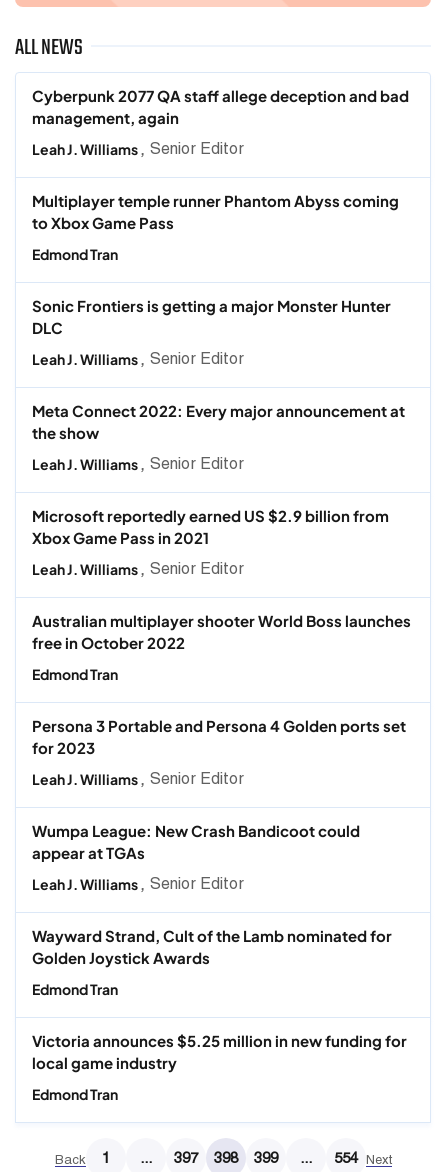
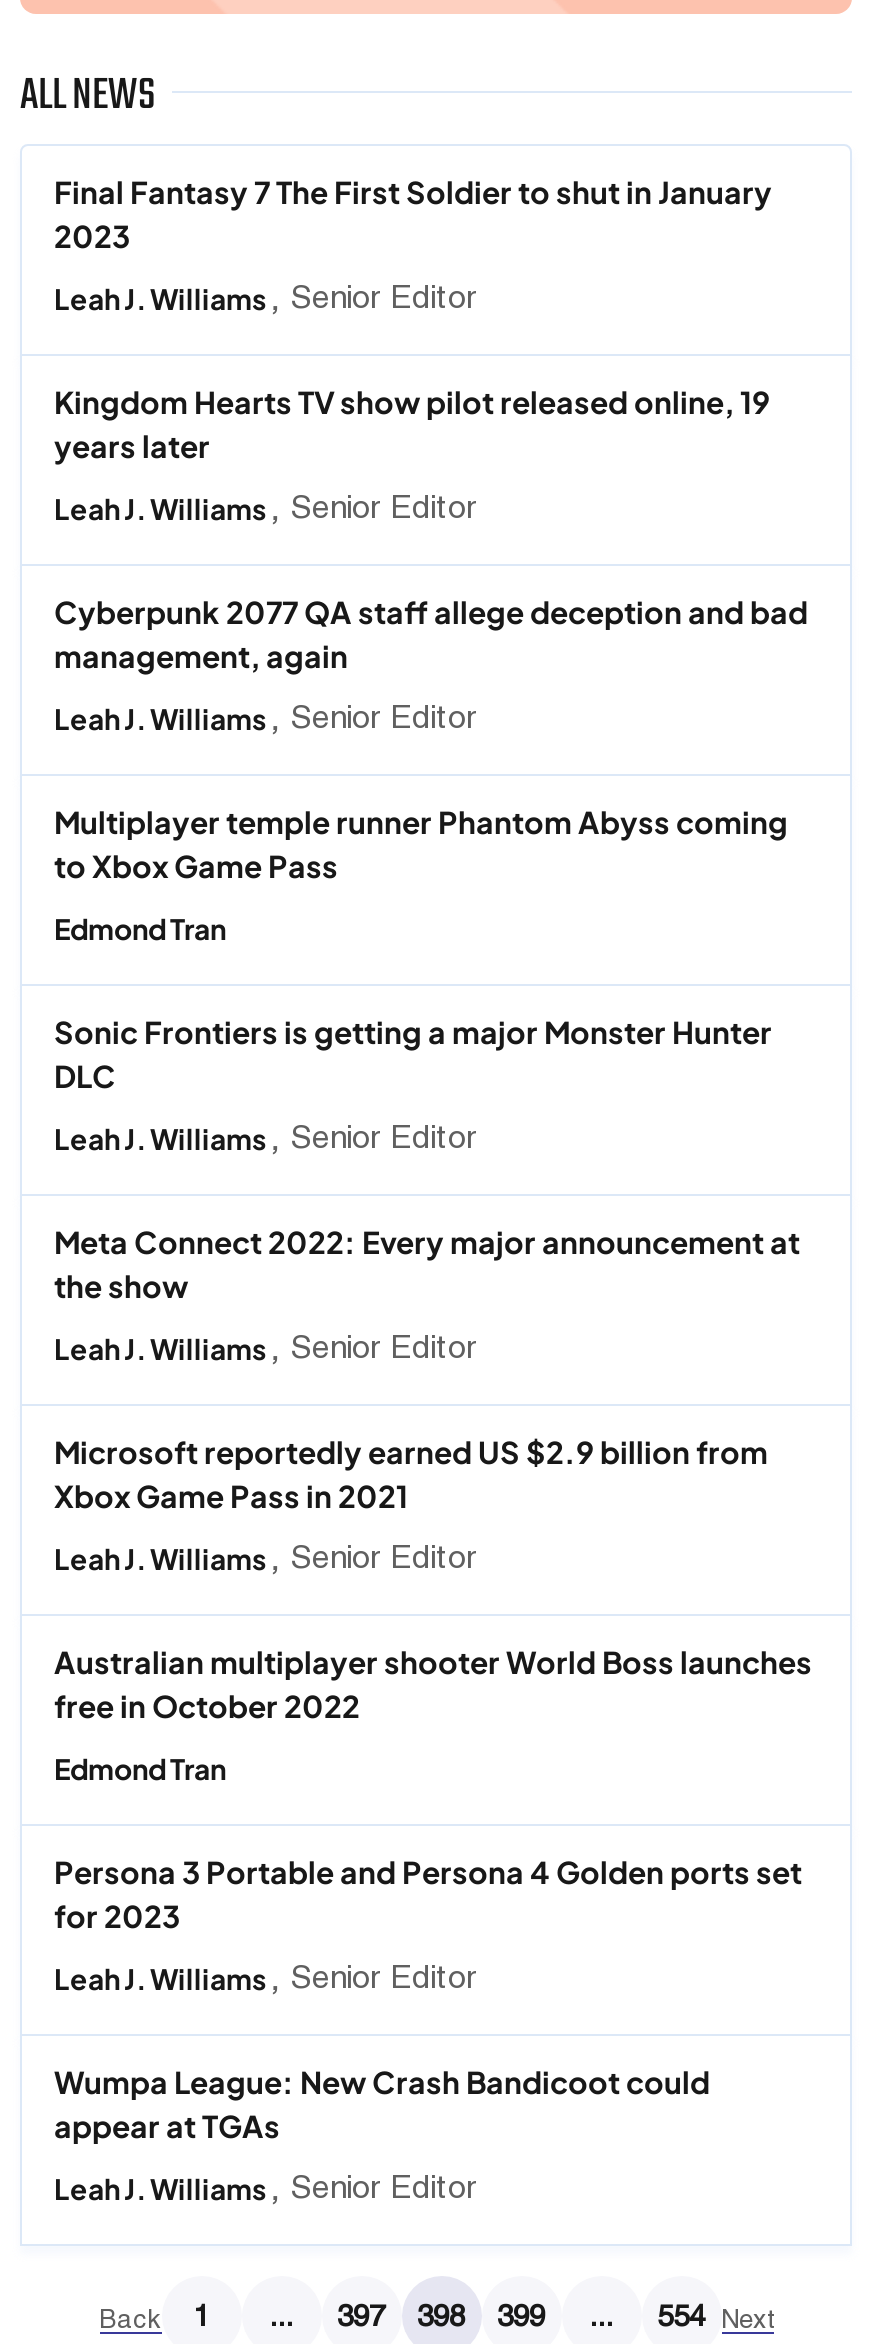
+ Final Fantasy 7 The First Soldier to shut in January
+ 2023
+ Leah J. Williams Senior Editor
+ Kingdom Hearts TV show pilot released online, 19
+ years later
+ Leah J. Williams Senior Editor

moved down: Cyberpunk 2077 QA staff allege deception and bad | management, again | Leah J. Williams Senior Editor | ... | appear at TGAs | Leah J. Williams Senior Editor

- Wayward Strand, Cult of the Lamb nominated for
- Golden Joystick Awards
- Edmond Tran
- Victoria announces $5.25 million in new funding for
- local game industry
- Edmond Tran
